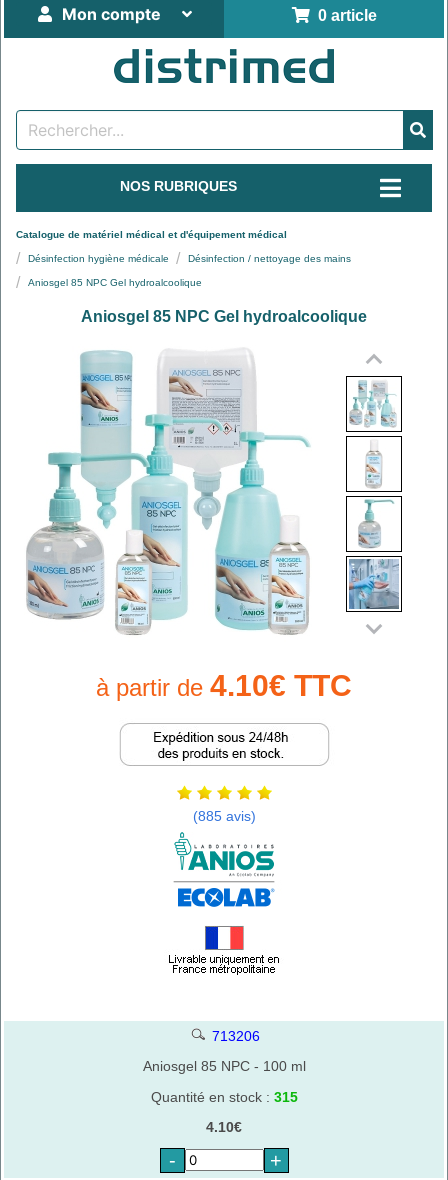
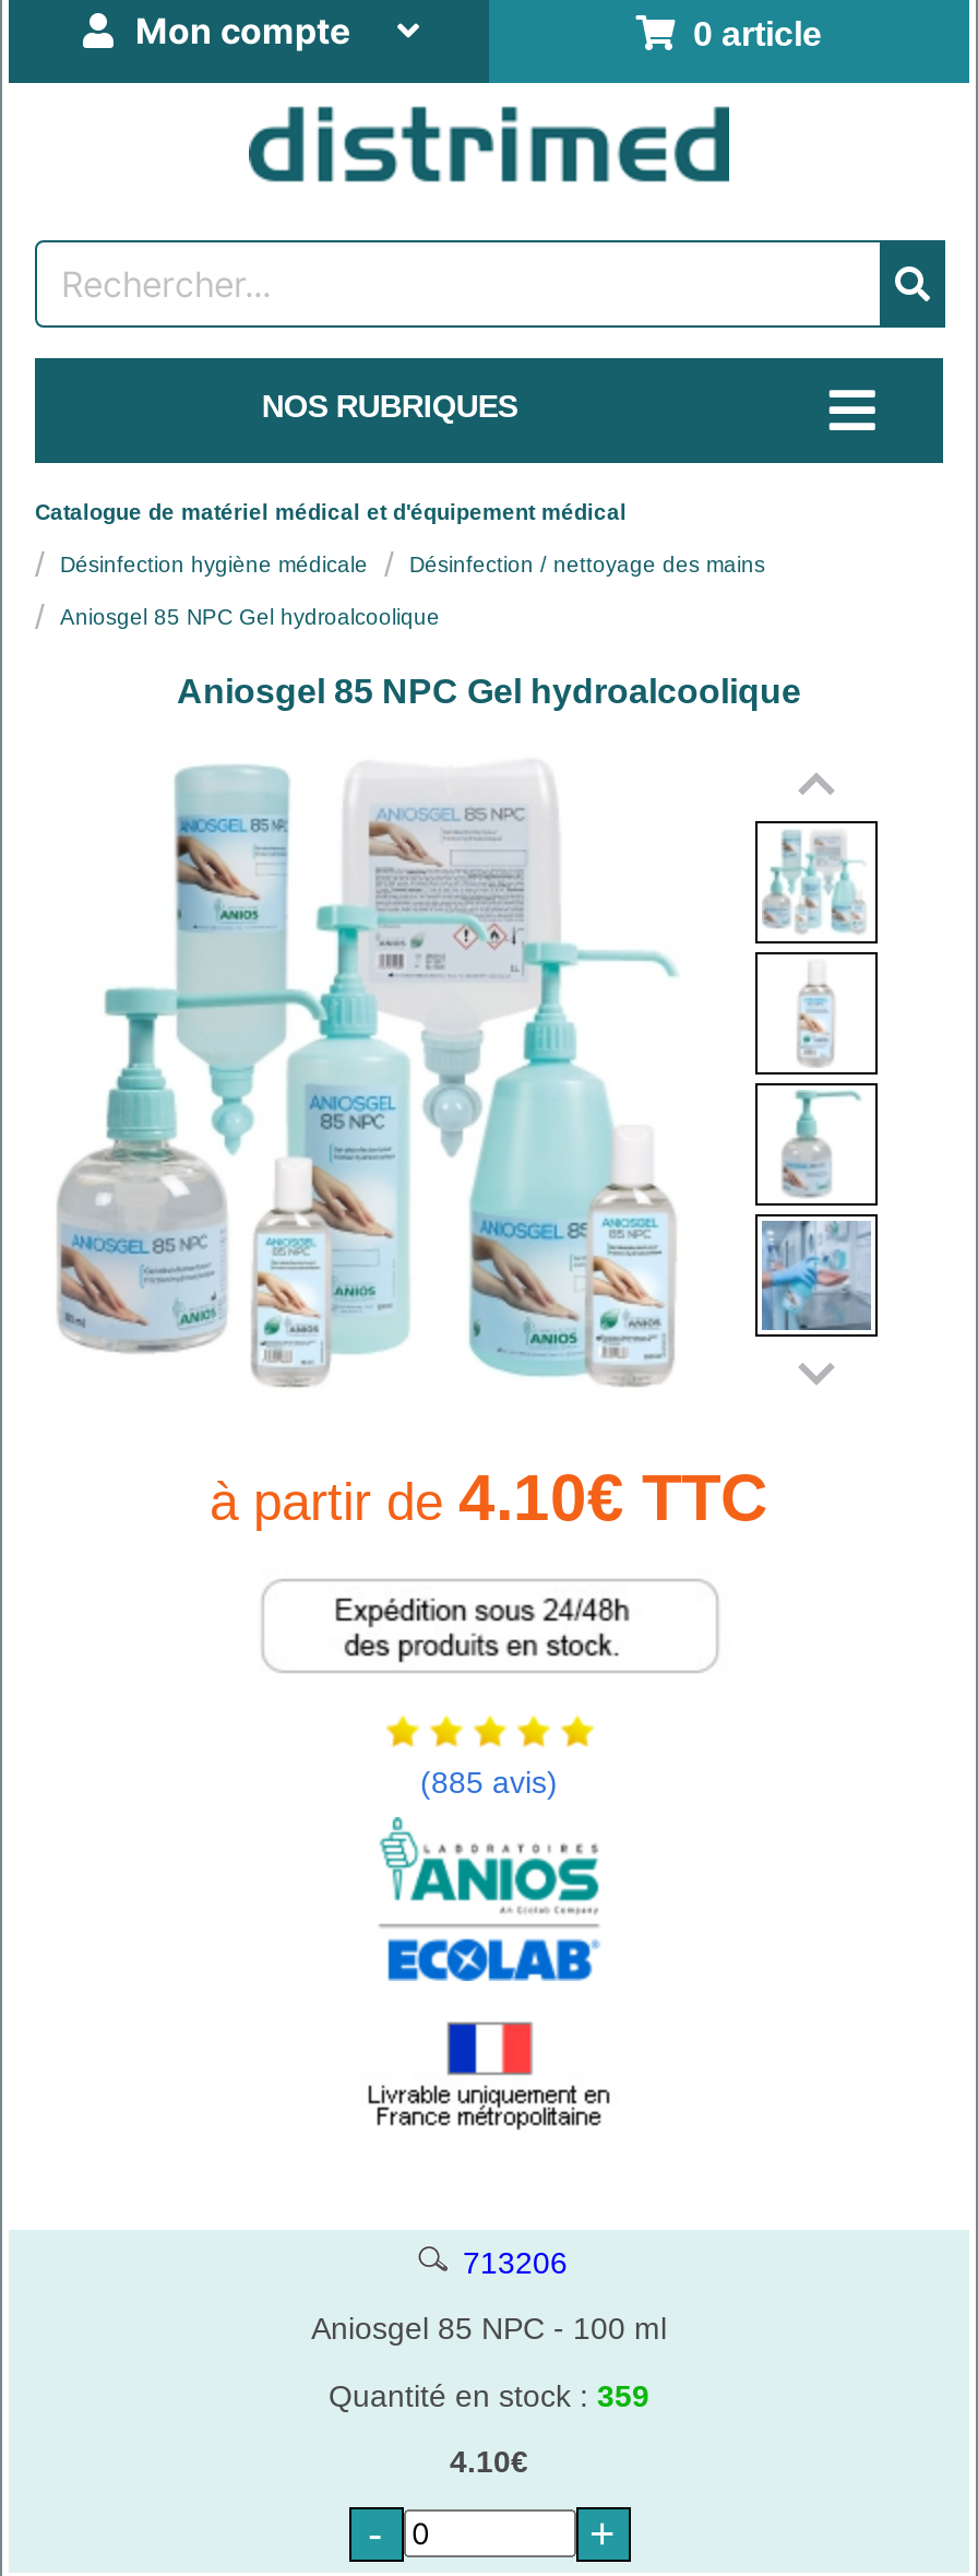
- Quantité en stock : 315
+ Quantité en stock : 359
